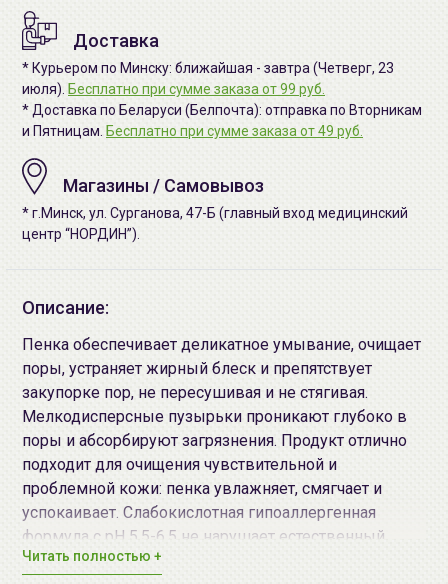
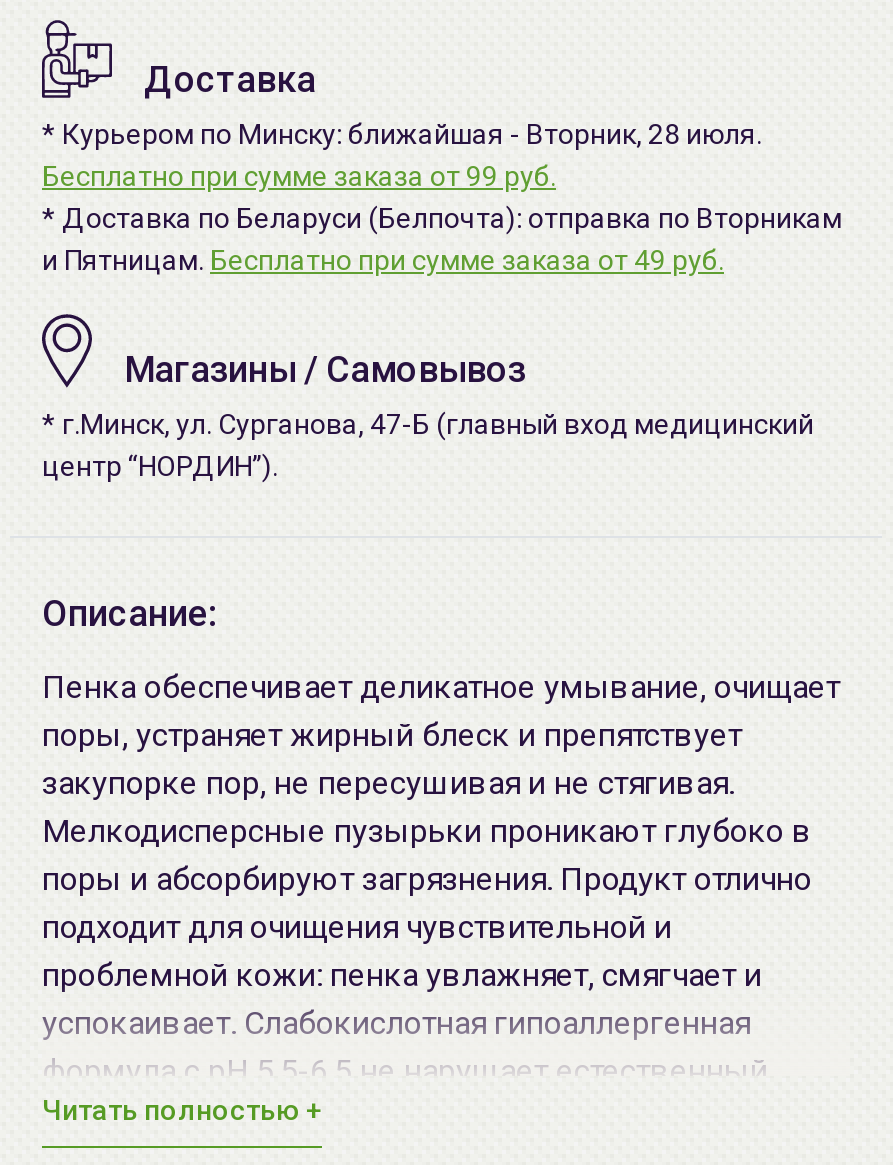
- * Курьером по Минску: ближайшая - завтра (Четверг, 23
- июля). Бесплатно при сумме заказа от 99 руб.
+ * Курьером по Минску: ближайшая - Вторник, 28 июля.
+ Бесплатно при сумме заказа от 99 руб.
